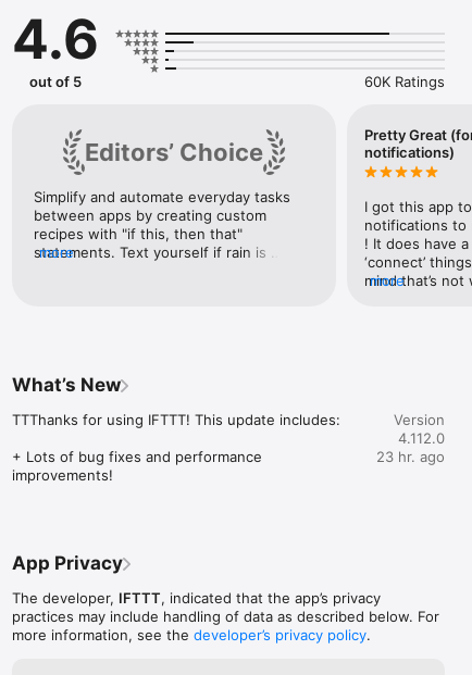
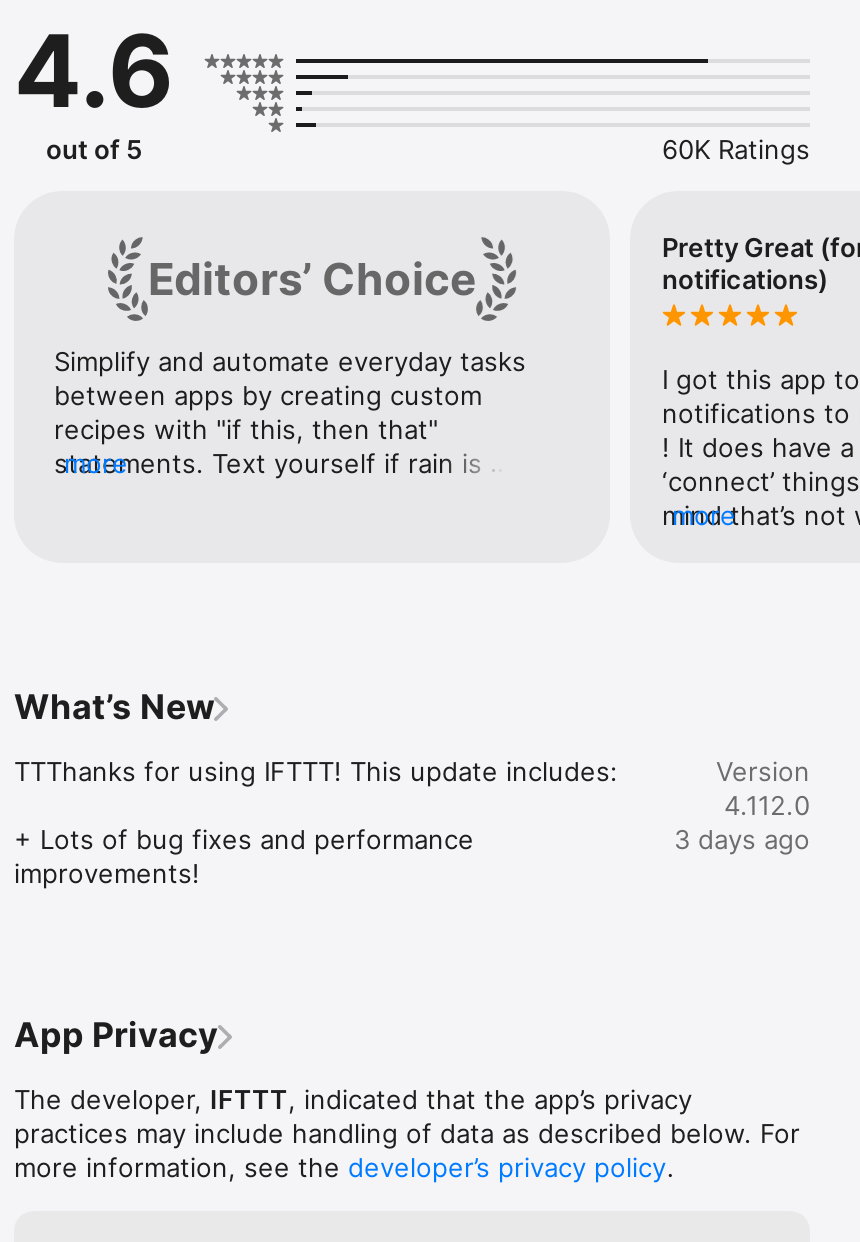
- 23 hr. ago
+ 3 days ago
